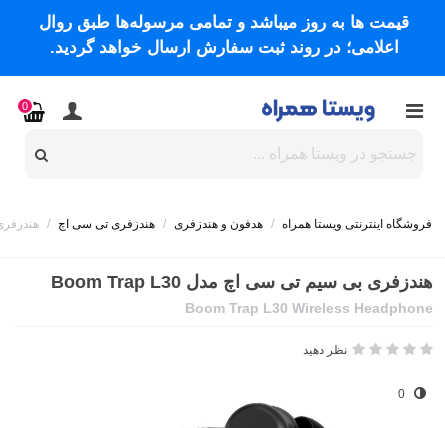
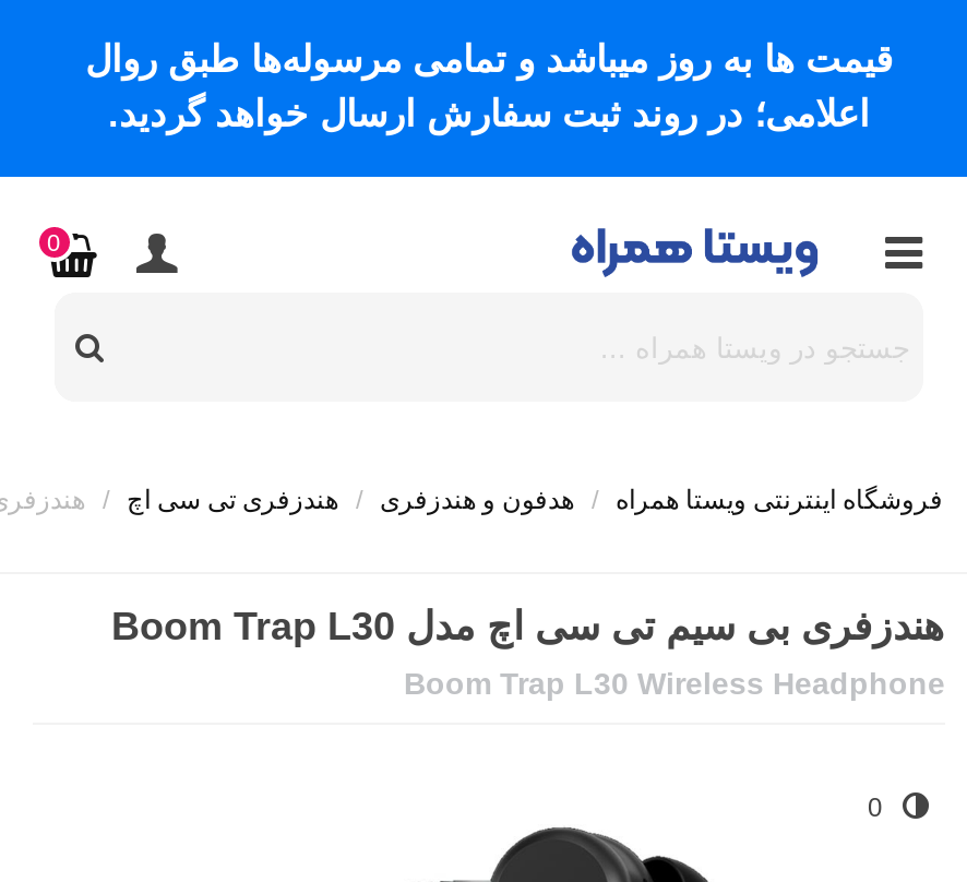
- نظر دهید
